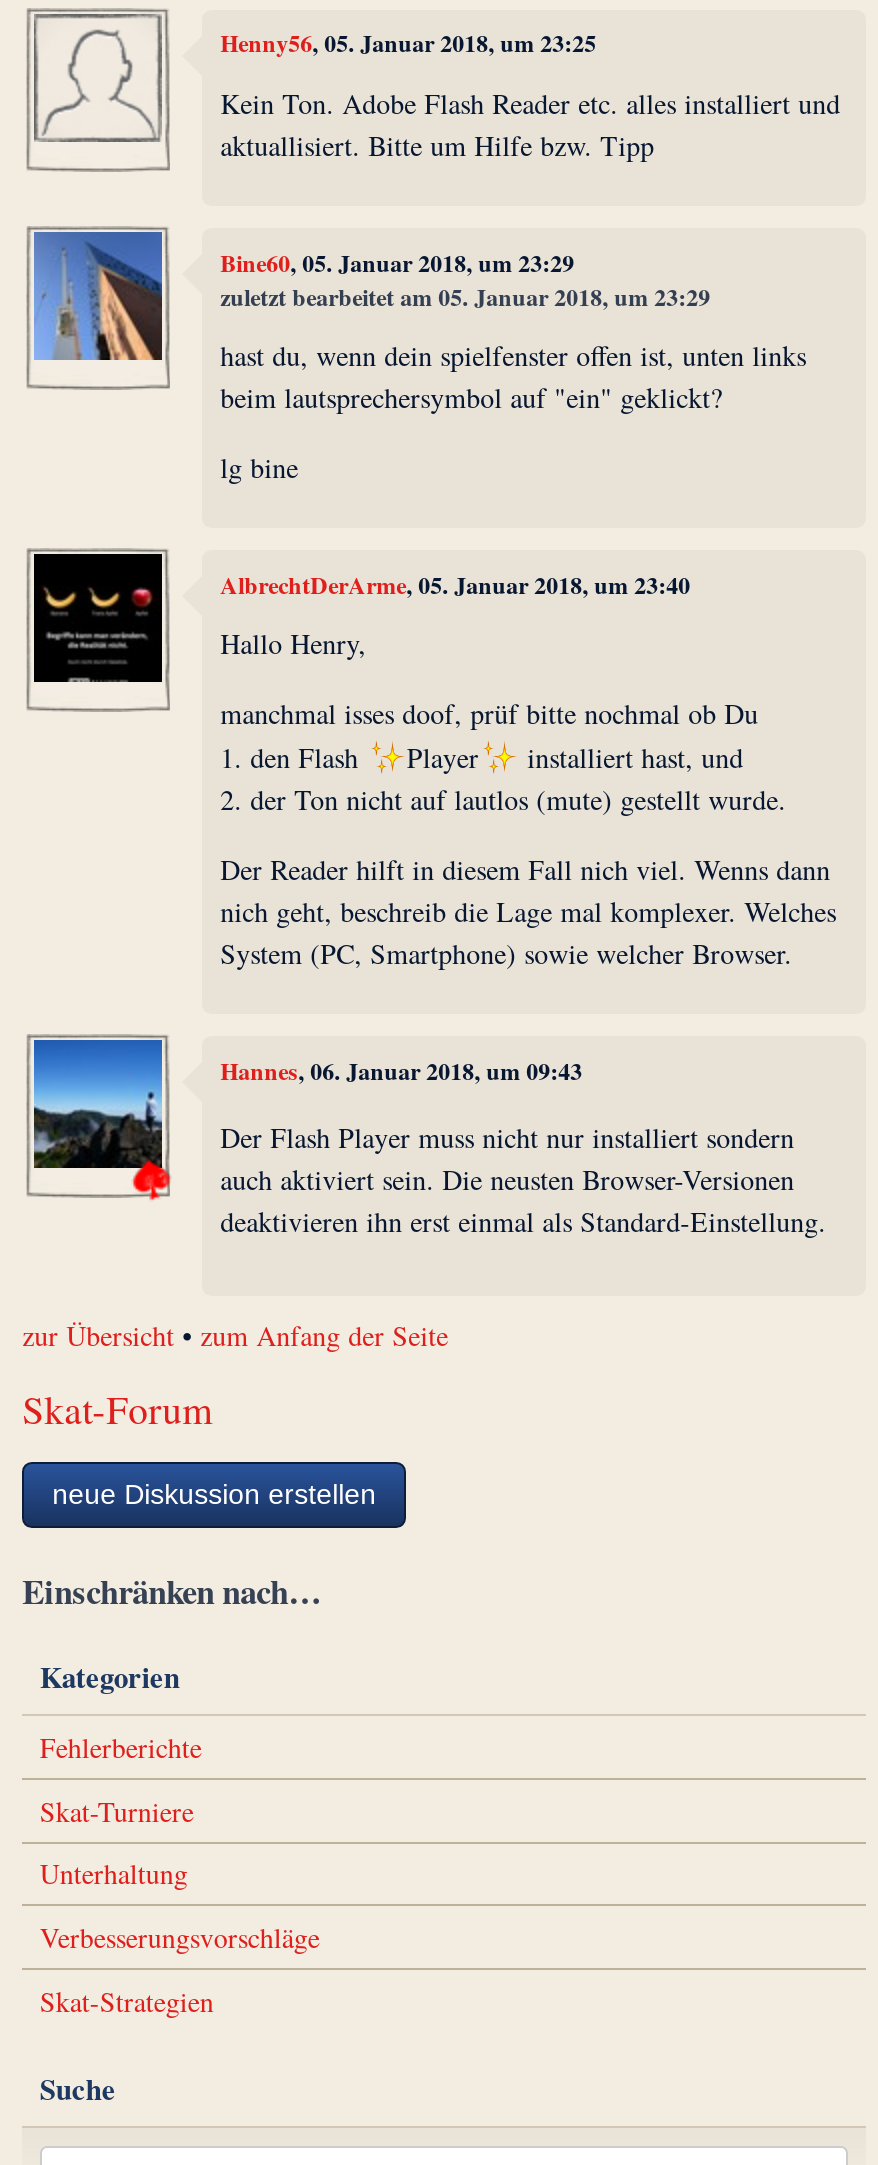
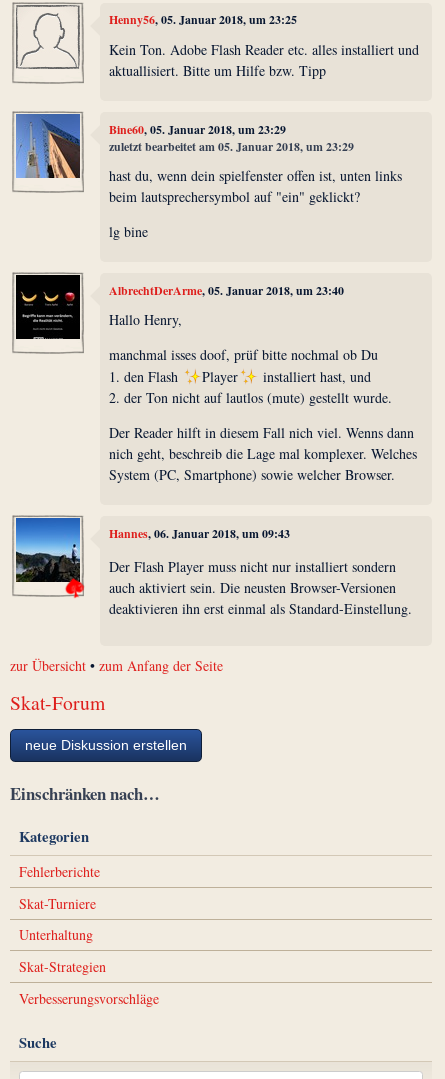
moved down: Verbesserungsvorschläge

moved up: Skat-Strategien
